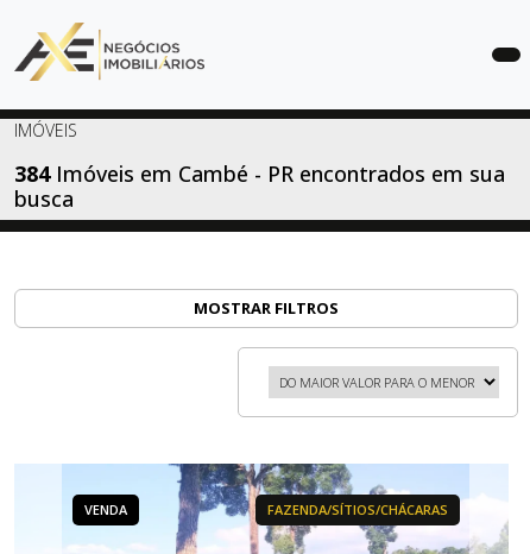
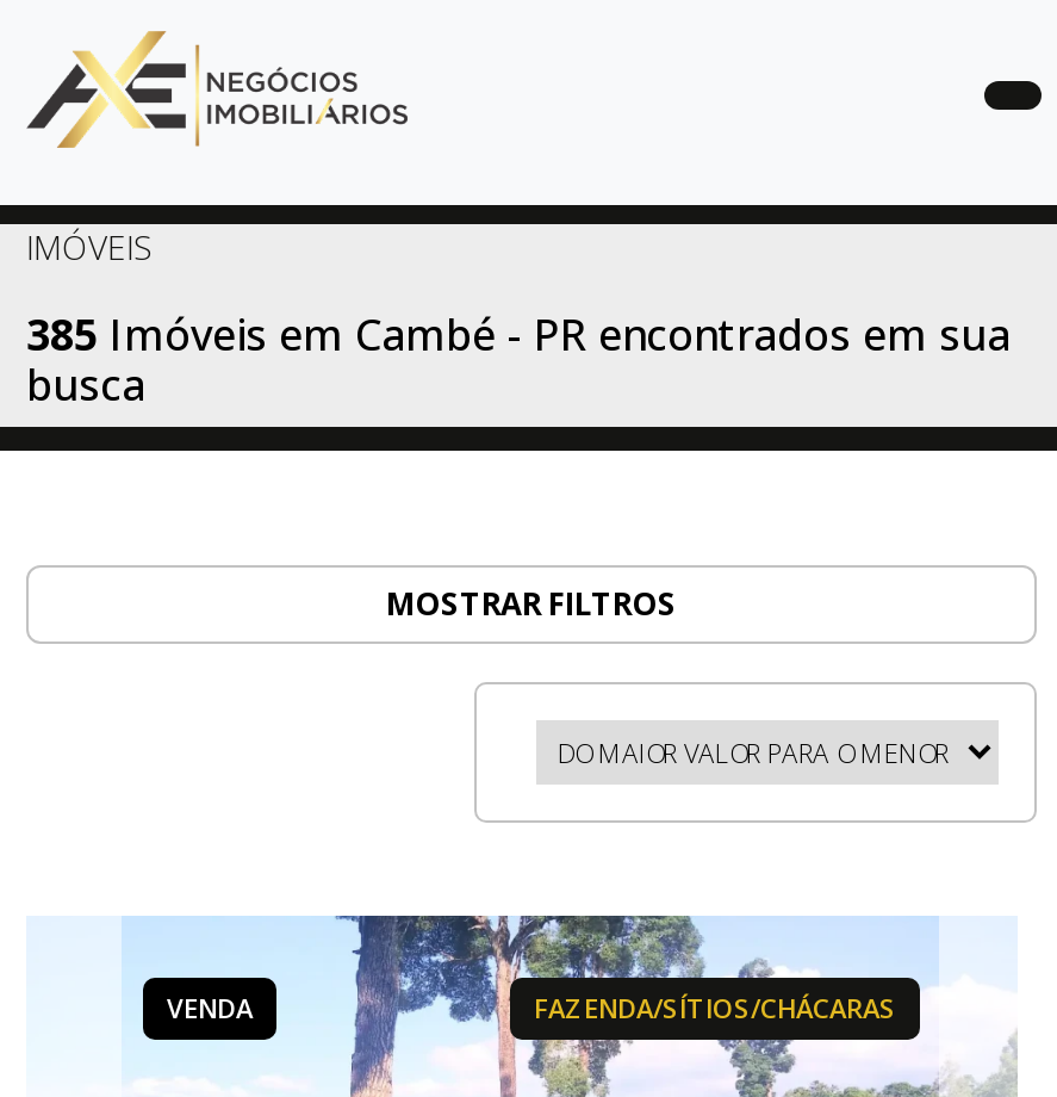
- 384 Imóveis em Cambé - PR encontrados em sua
+ 385 Imóveis em Cambé - PR encontrados em sua
